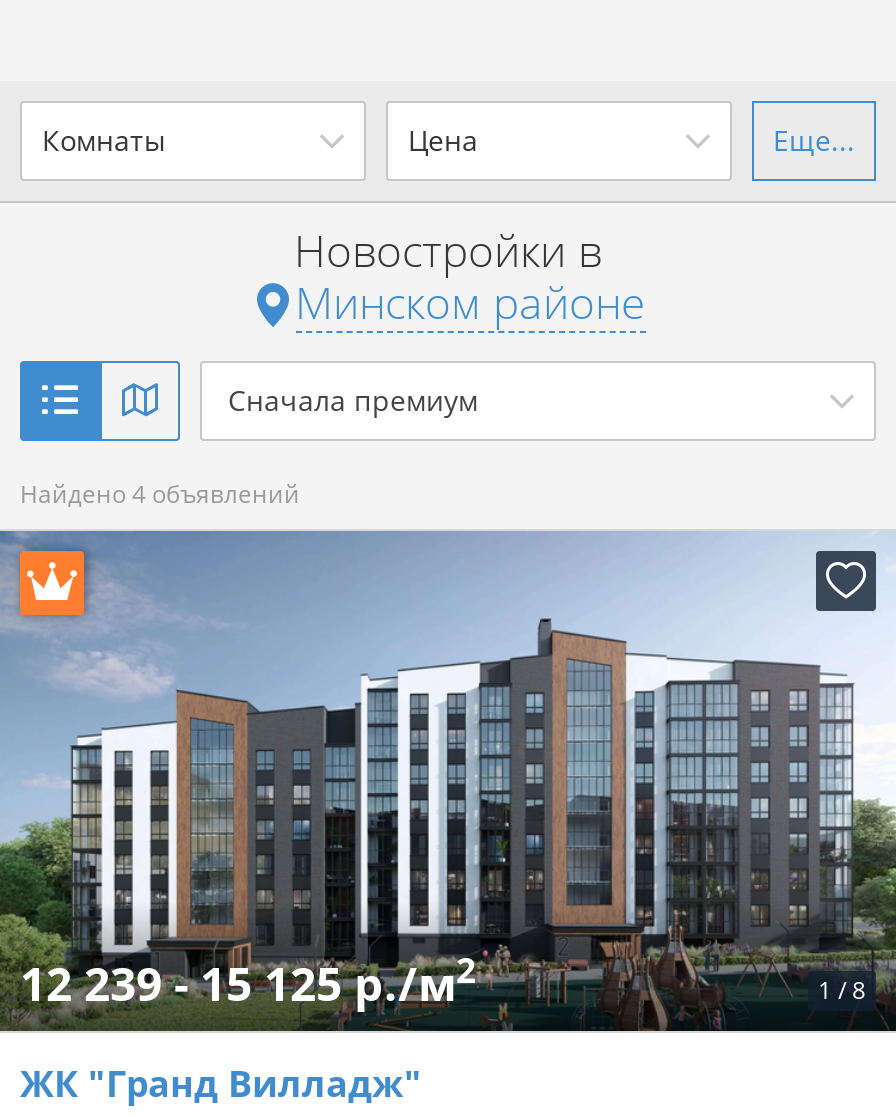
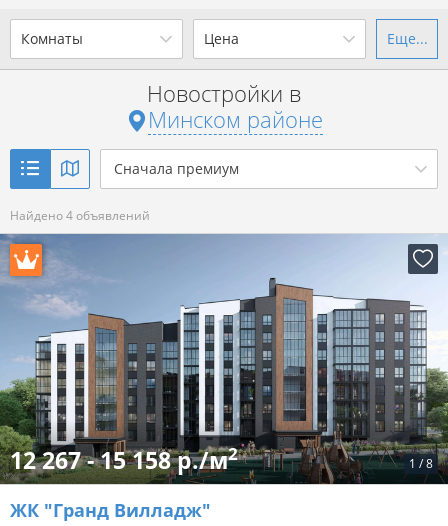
- 12 239 - 15 125 р./м2
+ 12 267 - 15 158 р./м2
